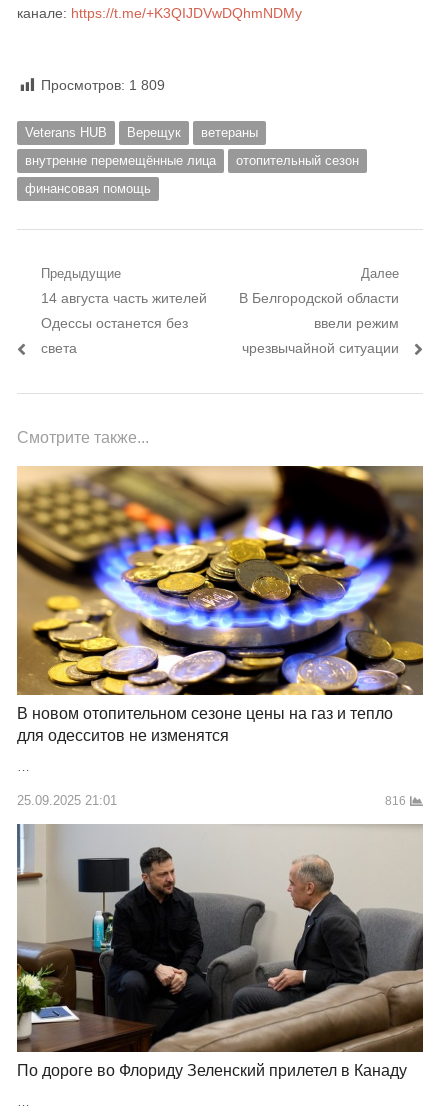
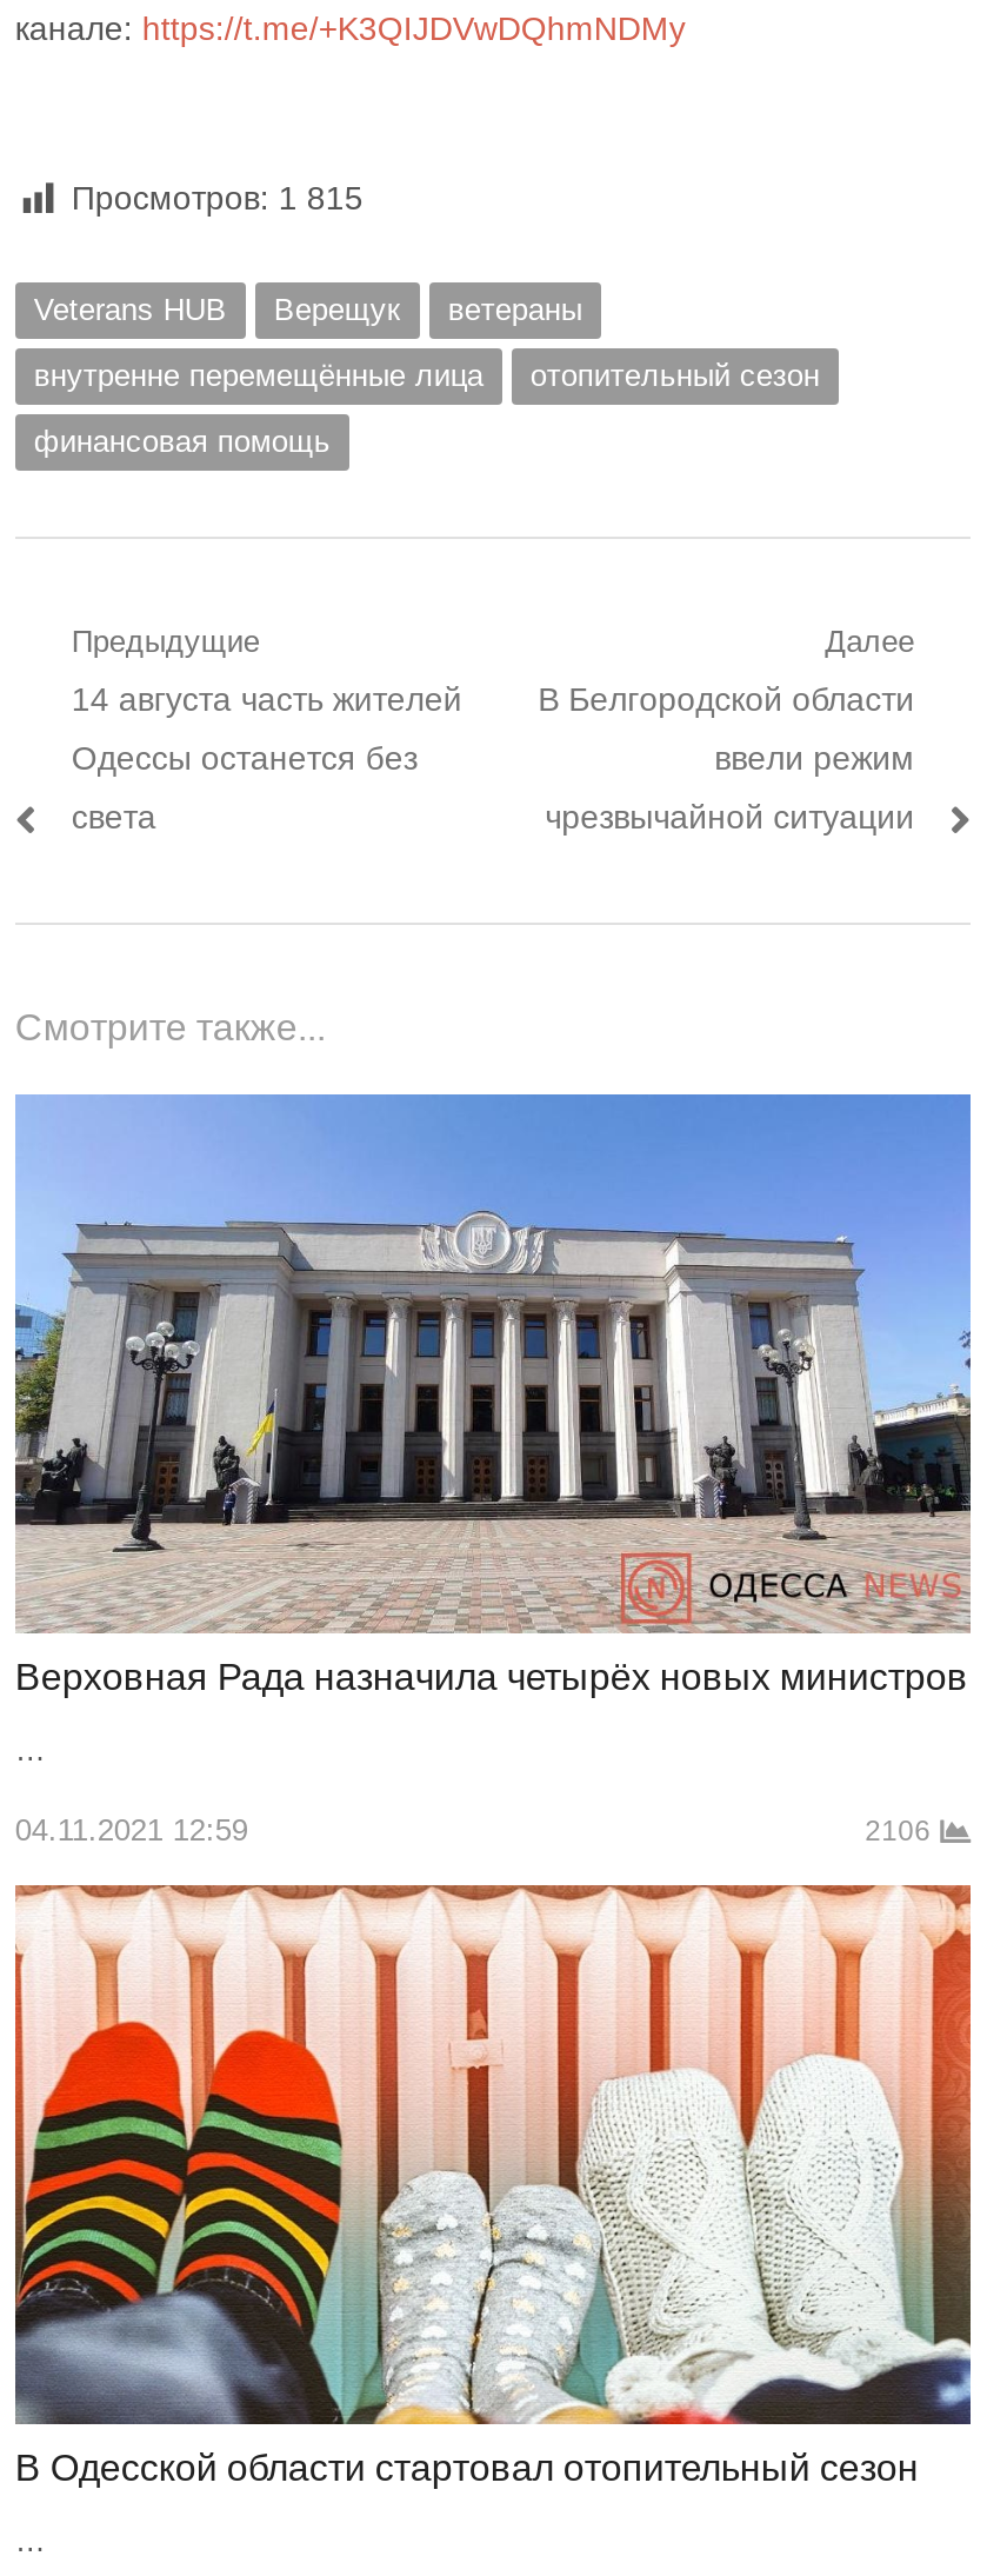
- Просмотров: 1 809
+ Просмотров: 1 815

- [image]
- В новом отопительном сезоне цены на газ и тепло
- для одесситов не изменятся
+ [image]
+ Верховная Рада назначила четырёх новых министров

- 25.09.2025 21:01
- 816
+ 04.11.2021 12:59
+ 2106

- [image]
- По дороге во Флориду Зеленский прилетел в Канаду
+ [image]
+ В Одесской области стартовал отопительный сезон
